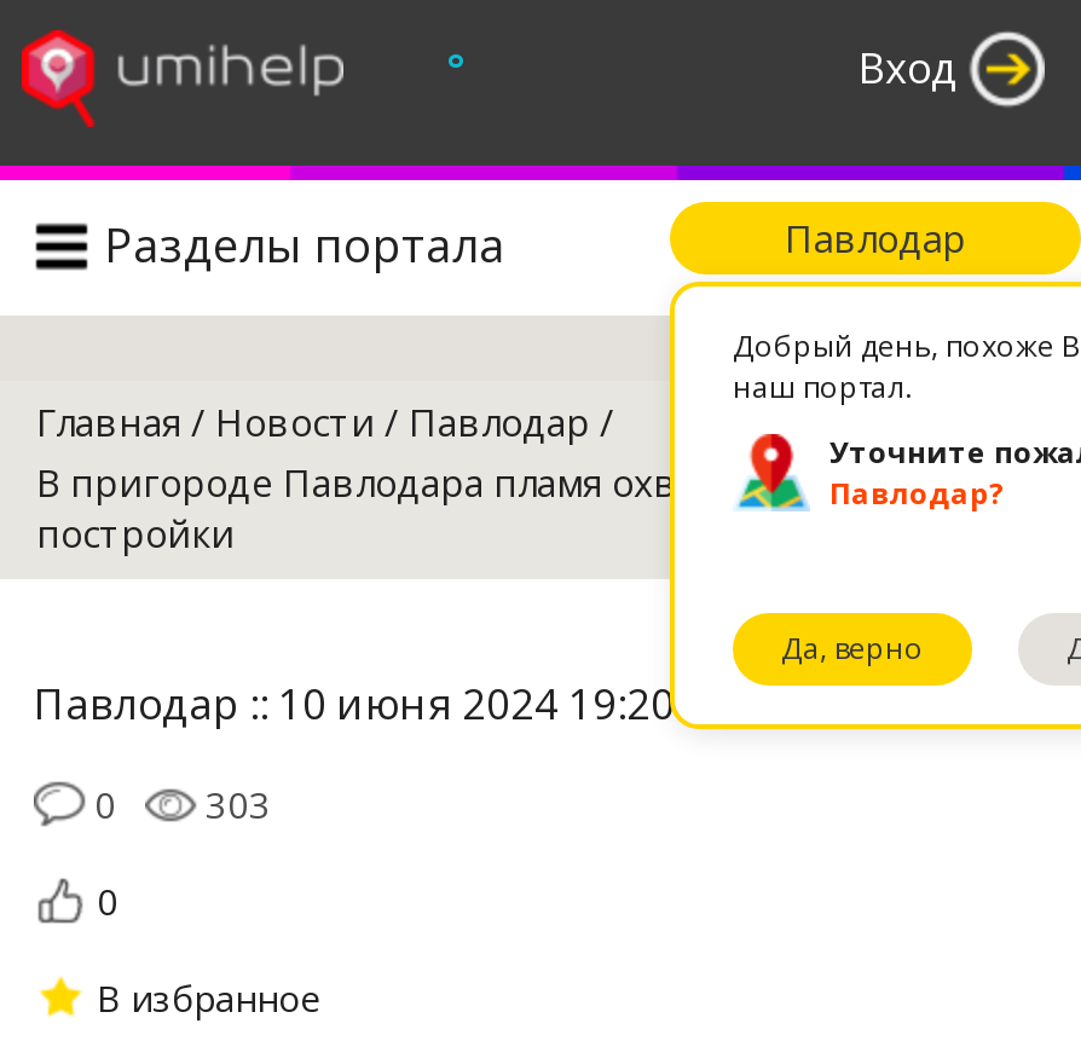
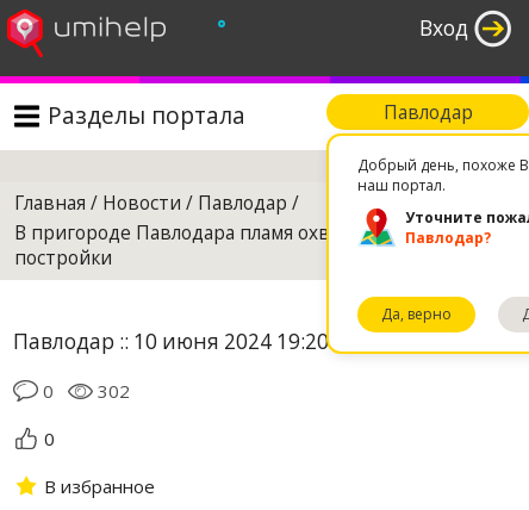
- 0 303
+ 0 302
